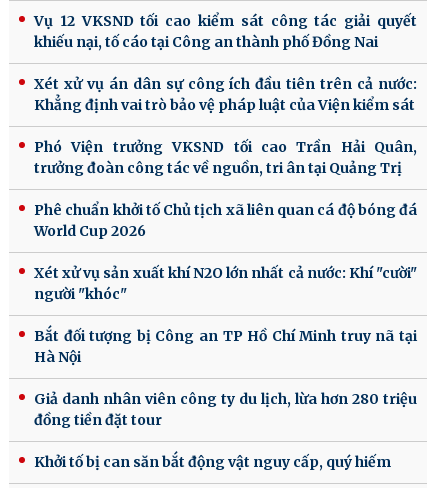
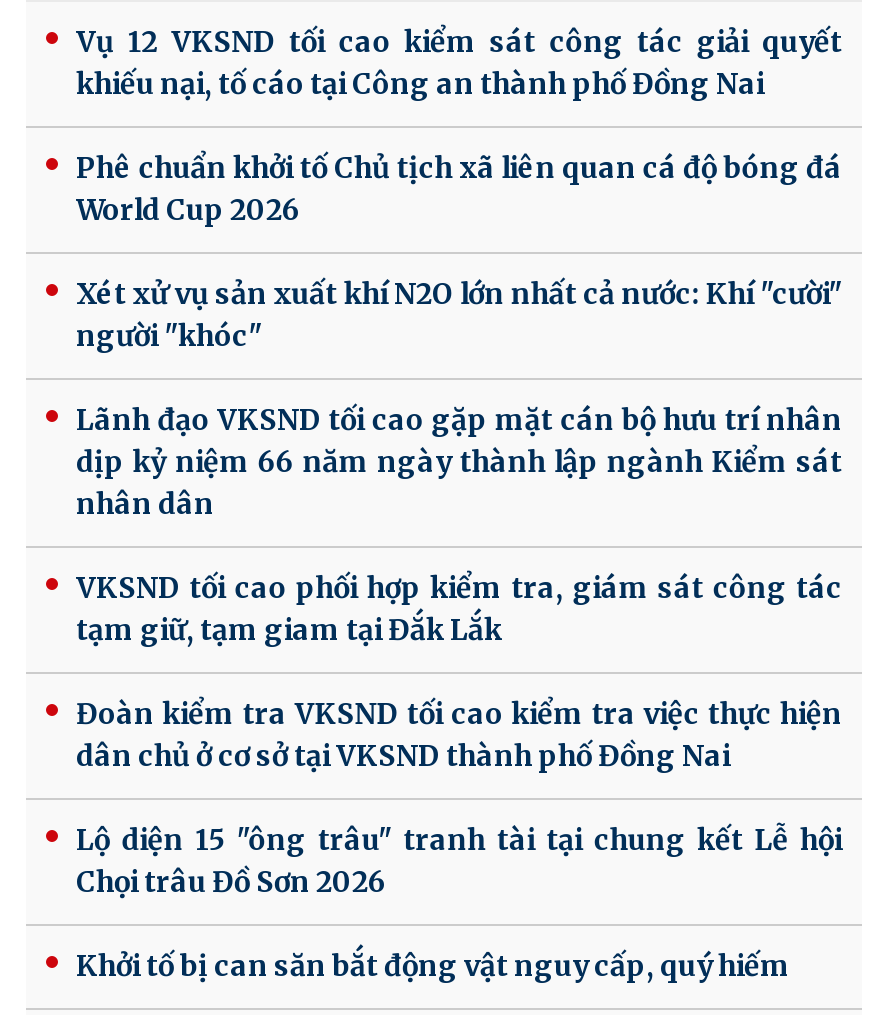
- Xét xử vụ án dân sự công ích đầu tiên trên cả nước:
- Khẳng định vai trò bảo vệ pháp luật của Viện kiểm sát
- Phó Viện trưởng VKSND tối cao Trần Hải Quân,
- trưởng đoàn công tác về nguồn, tri ân tại Quảng Trị

moved up: Phê chuẩn khởi tố Chủ tịch xã liên quan cá độ bóng đá | World Cup 2026 | Xét xử vụ sản xuất khí N2O lớn nhất cả nước: Khí "cười" | người "khóc"

- Bắt đối tượng bị Công an TP Hồ Chí Minh truy nã tại
- Hà Nội
- Giả danh nhân viên công ty du lịch, lừa hơn 280 triệu
- đồng tiền đặt tour
+ Lãnh đạo VKSND tối cao gặp mặt cán bộ hưu trí nhân
+ dịp kỷ niệm 66 năm ngày thành lập ngành Kiểm sát
+ nhân dân
+ VKSND tối cao phối hợp kiểm tra, giám sát công tác
+ tạm giữ, tạm giam tại Đắk Lắk
+ Đoàn kiểm tra VKSND tối cao kiểm tra việc thực hiện
+ dân chủ ở cơ sở tại VKSND thành phố Đồng Nai
+ Lộ diện 15 "ông trâu" tranh tài tại chung kết Lễ hội
+ Chọi trâu Đồ Sơn 2026
